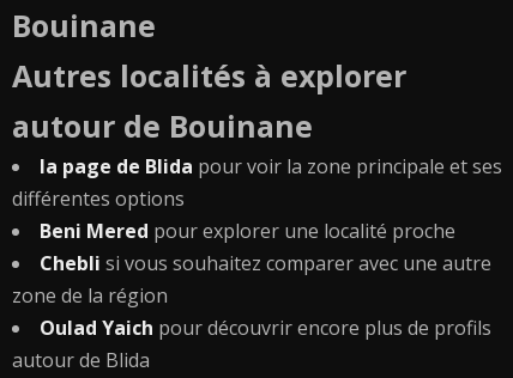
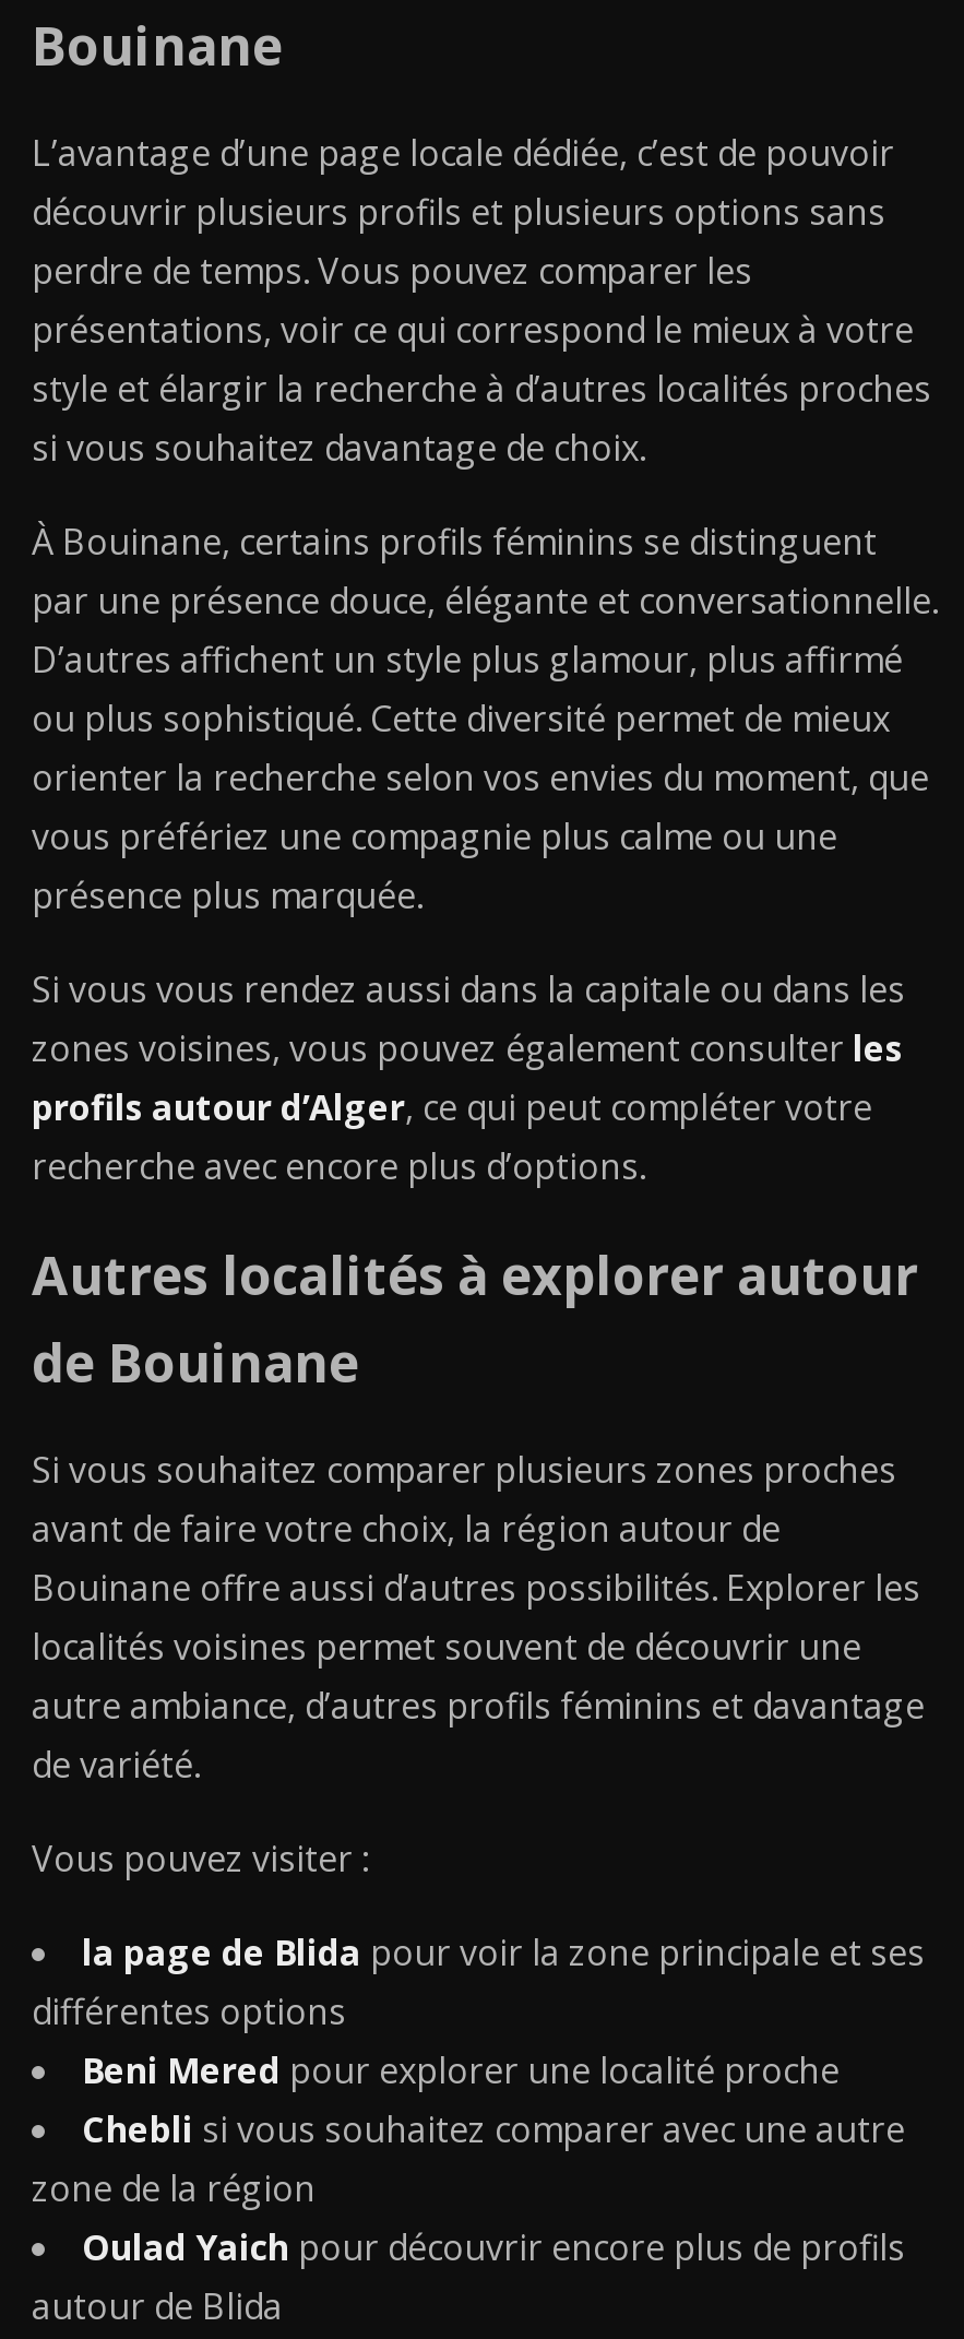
- Autres localités à explorer
- autour de Bouinane
+ L’avantage d’une page locale dédiée, c’est de pouvoir
+ découvrir plusieurs profils et plusieurs options sans
+ perdre de temps. Vous pouvez comparer les
+ présentations, voir ce qui correspond le mieux à votre
+ style et élargir la recherche à d’autres localités proches
+ si vous souhaitez davantage de choix.
+ À Bouinane, certains profils féminins se distinguent
+ par une présence douce, élégante et conversationnelle.
+ D’autres affichent un style plus glamour, plus affirmé
+ ou plus sophistiqué. Cette diversité permet de mieux
+ orienter la recherche selon vos envies du moment, que
+ vous préfériez une compagnie plus calme ou une
+ présence plus marquée.
+ Si vous vous rendez aussi dans la capitale ou dans les
+ zones voisines, vous pouvez également consulter les
+ profils autour d’Alger, ce qui peut compléter votre
+ recherche avec encore plus d’options.
+ Autres localités à explorer autour
+ de Bouinane
+ Si vous souhaitez comparer plusieurs zones proches
+ avant de faire votre choix, la région autour de
+ Bouinane offre aussi d’autres possibilités. Explorer les
+ localités voisines permet souvent de découvrir une
+ autre ambiance, d’autres profils féminins et davantage
+ de variété.
+ Vous pouvez visiter :
